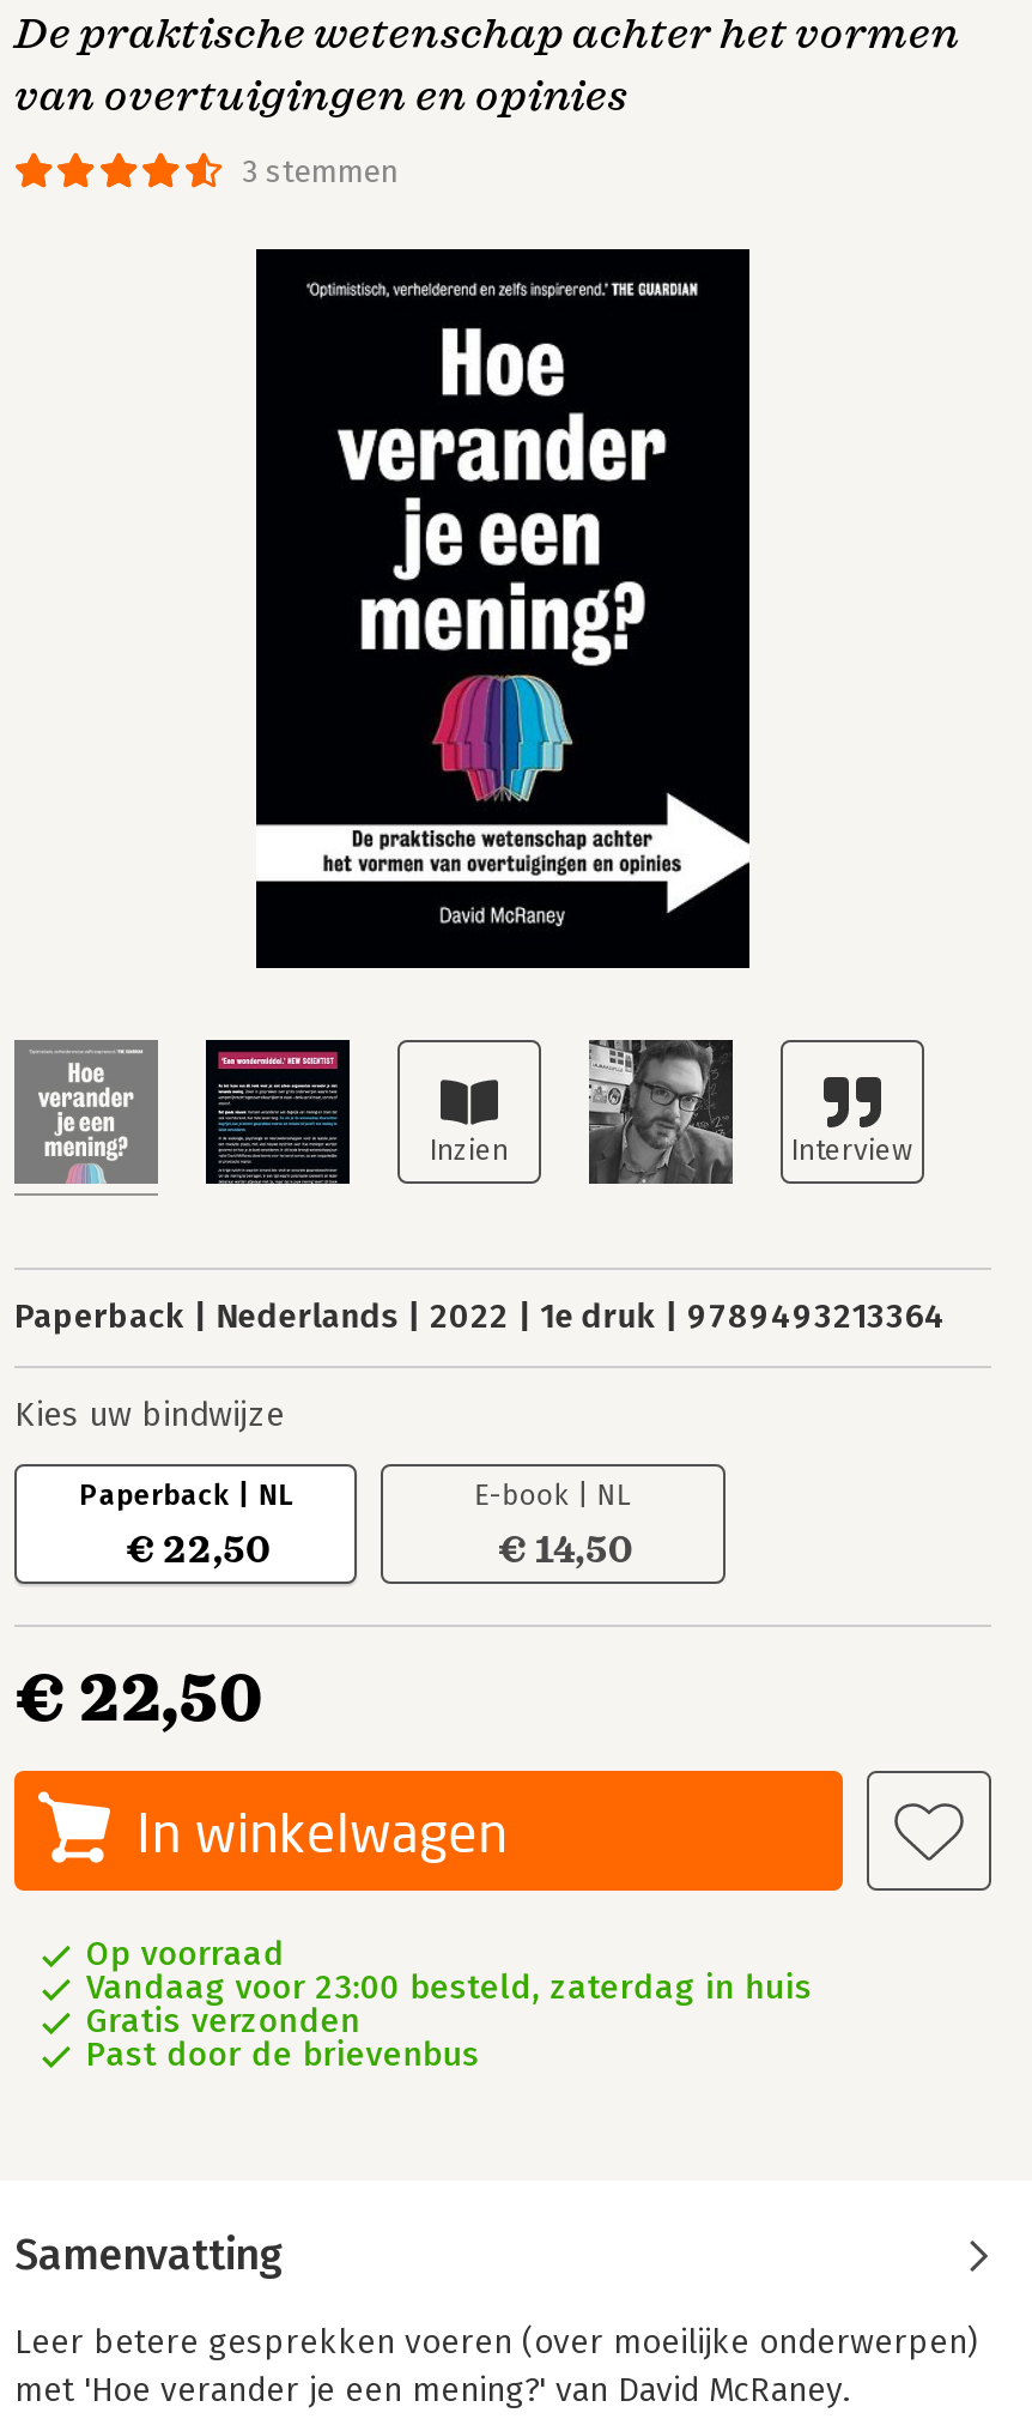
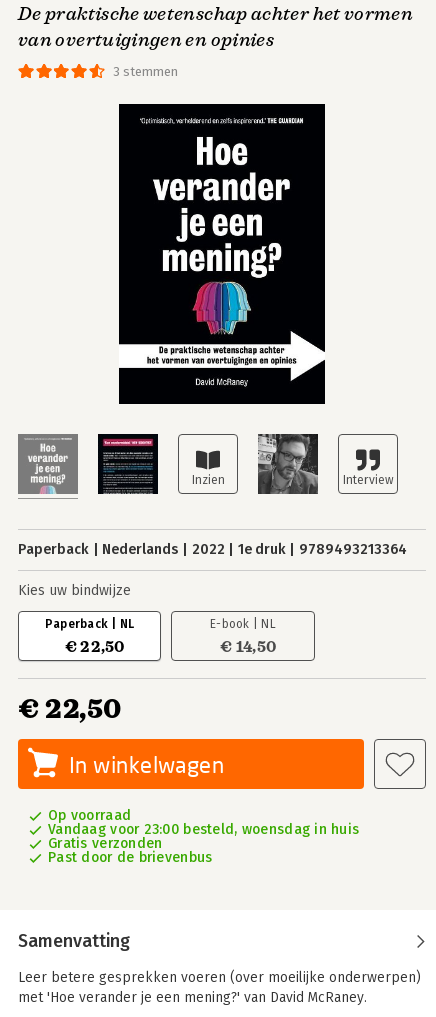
- Vandaag voor 23:00 besteld, zaterdag in huis
+ Vandaag voor 23:00 besteld, woensdag in huis
